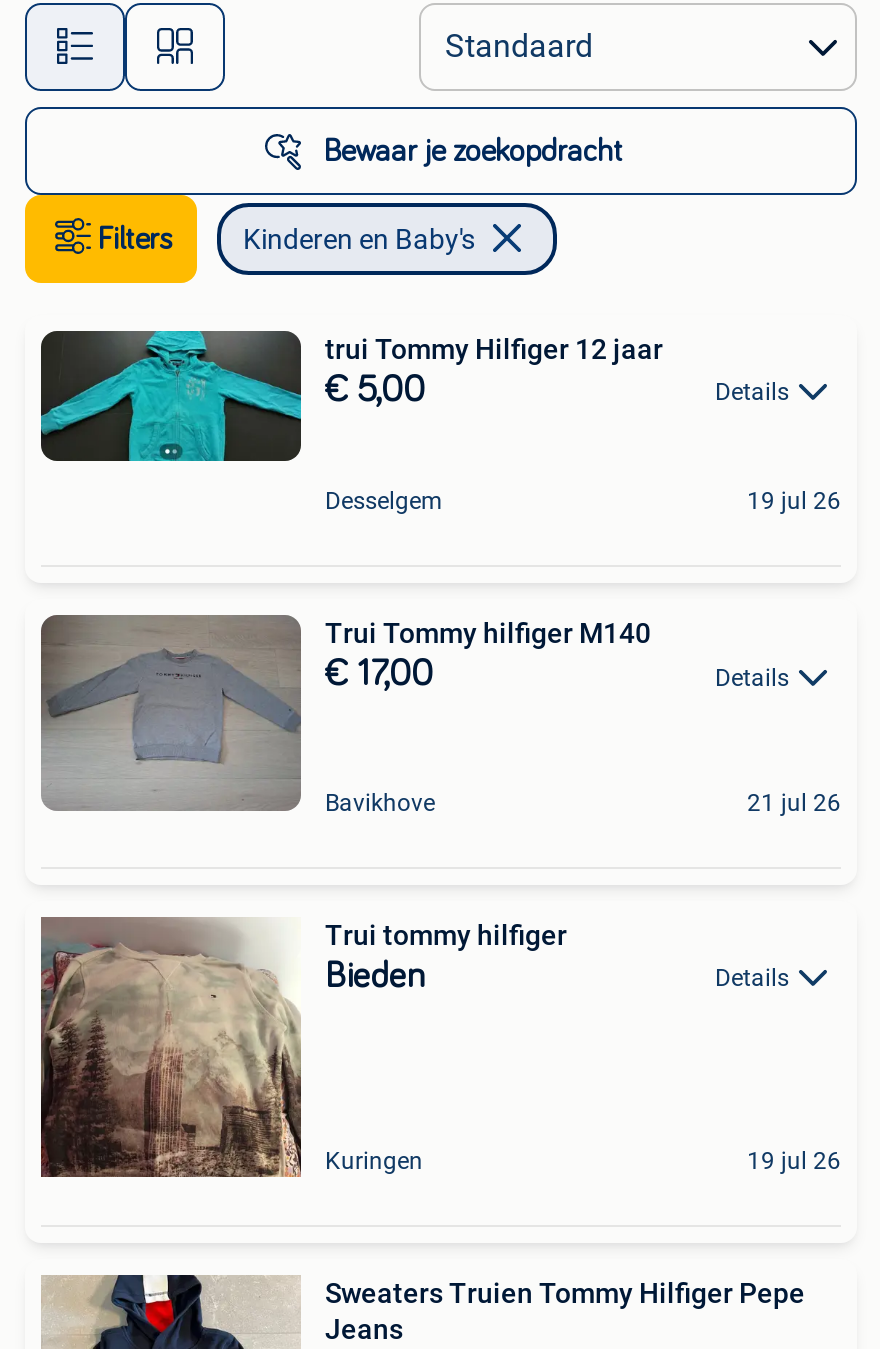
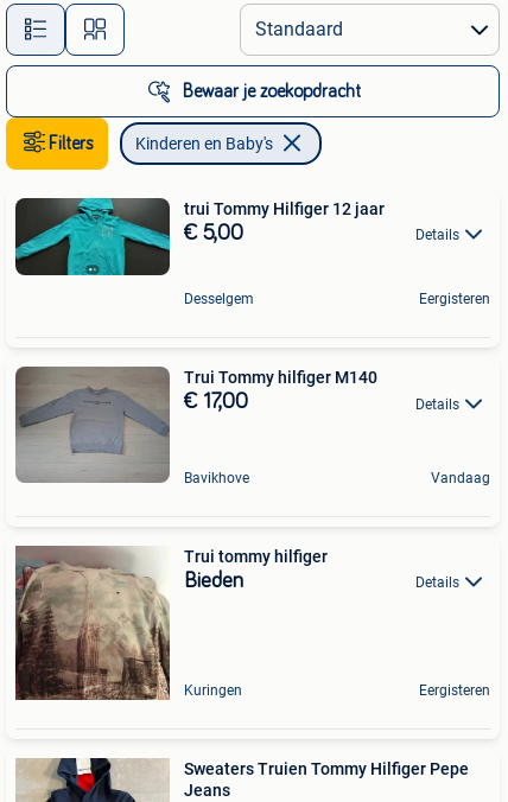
- 19 jul 26
+ Eergisteren

- 21 jul 26
+ Vandaag

- 19 jul 26
+ Eergisteren
